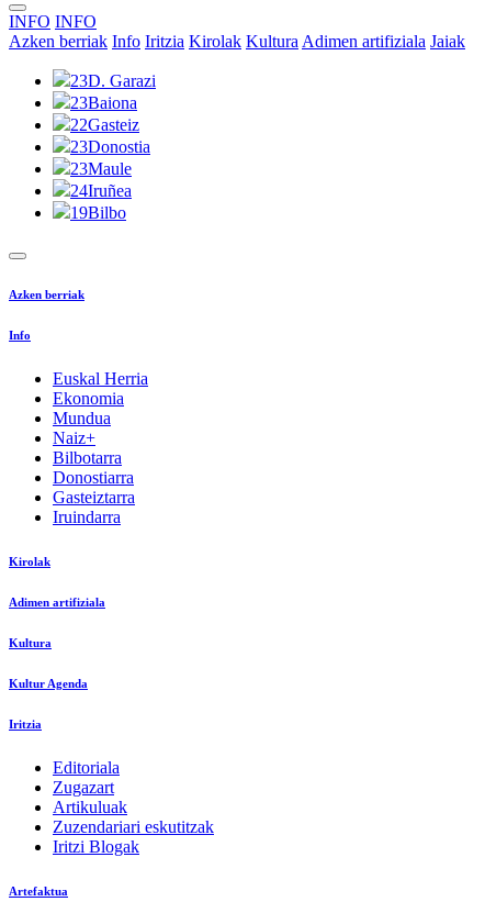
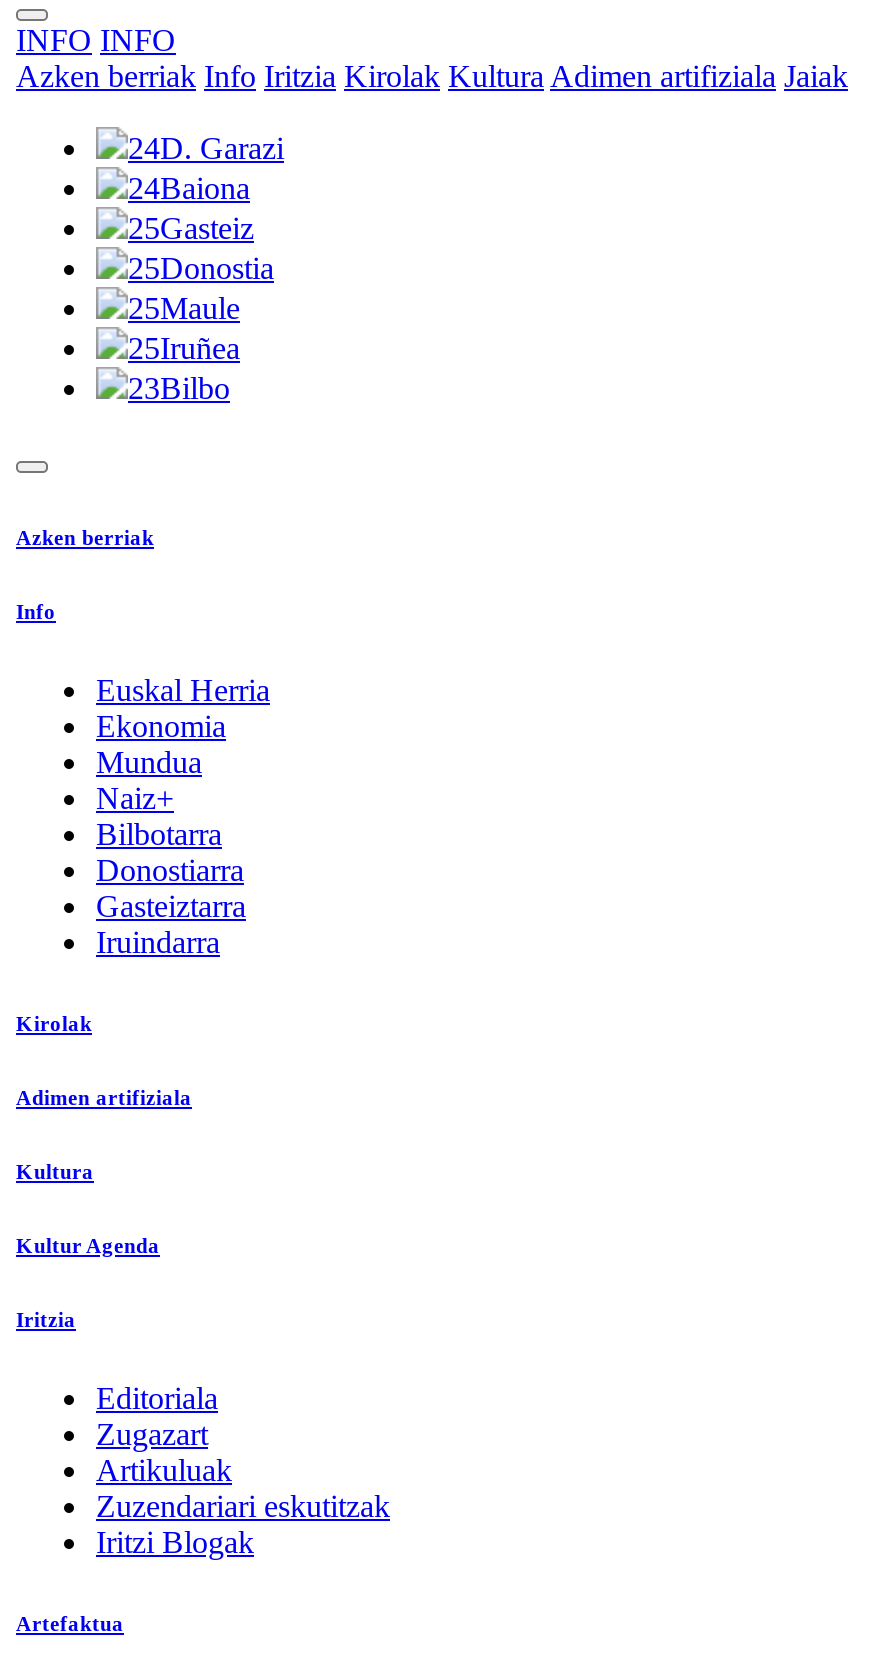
- 23D. Garazi
+ 24D. Garazi

- 23Baiona
+ 24Baiona

- 22Gasteiz
+ 25Gasteiz

- 23Donostia
+ 25Donostia

- 23Maule
+ 25Maule

- 24Iruñea
+ 25Iruñea

- 19Bilbo
+ 23Bilbo
